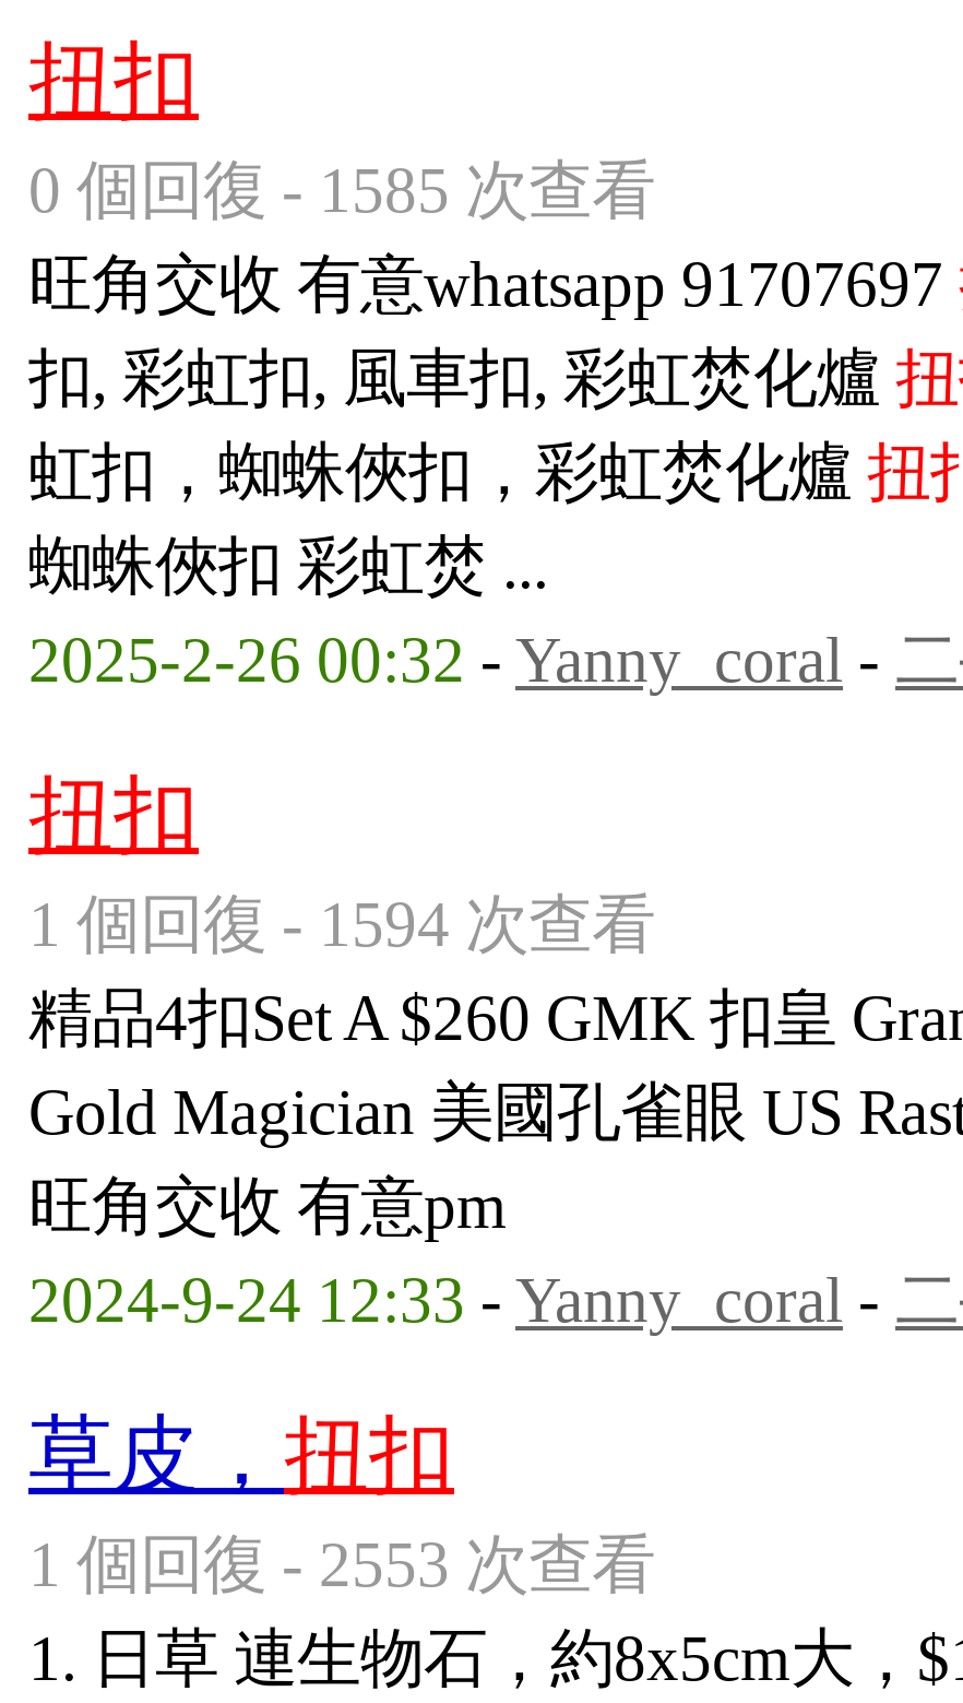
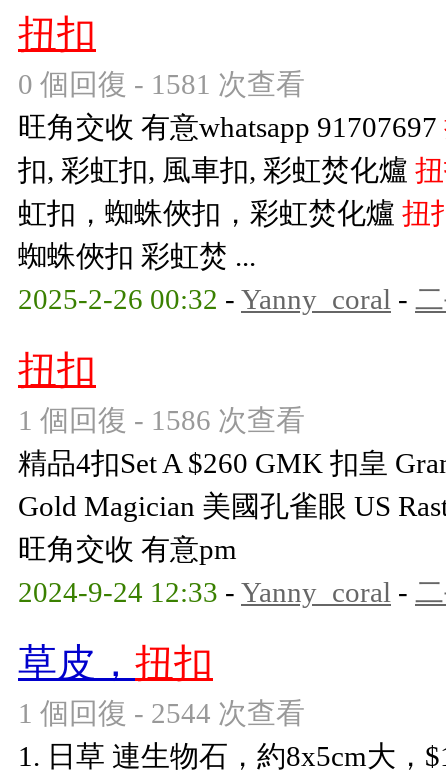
- 0 個回復 - 1585 次查看
+ 0 個回復 - 1581 次查看

- 1 個回復 - 1594 次查看
+ 1 個回復 - 1586 次查看

- 1 個回復 - 2553 次查看
+ 1 個回復 - 2544 次查看
